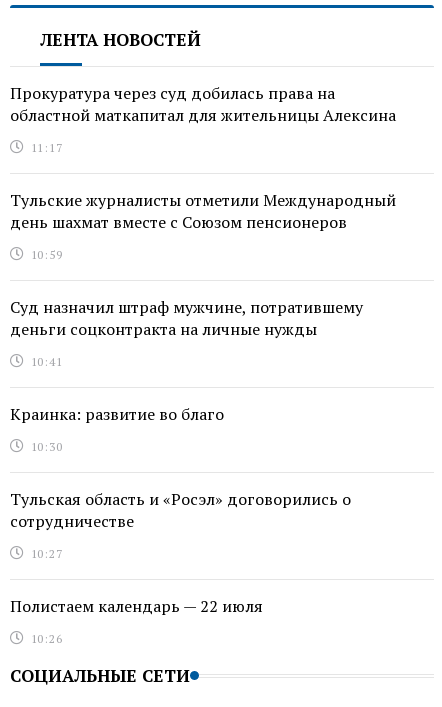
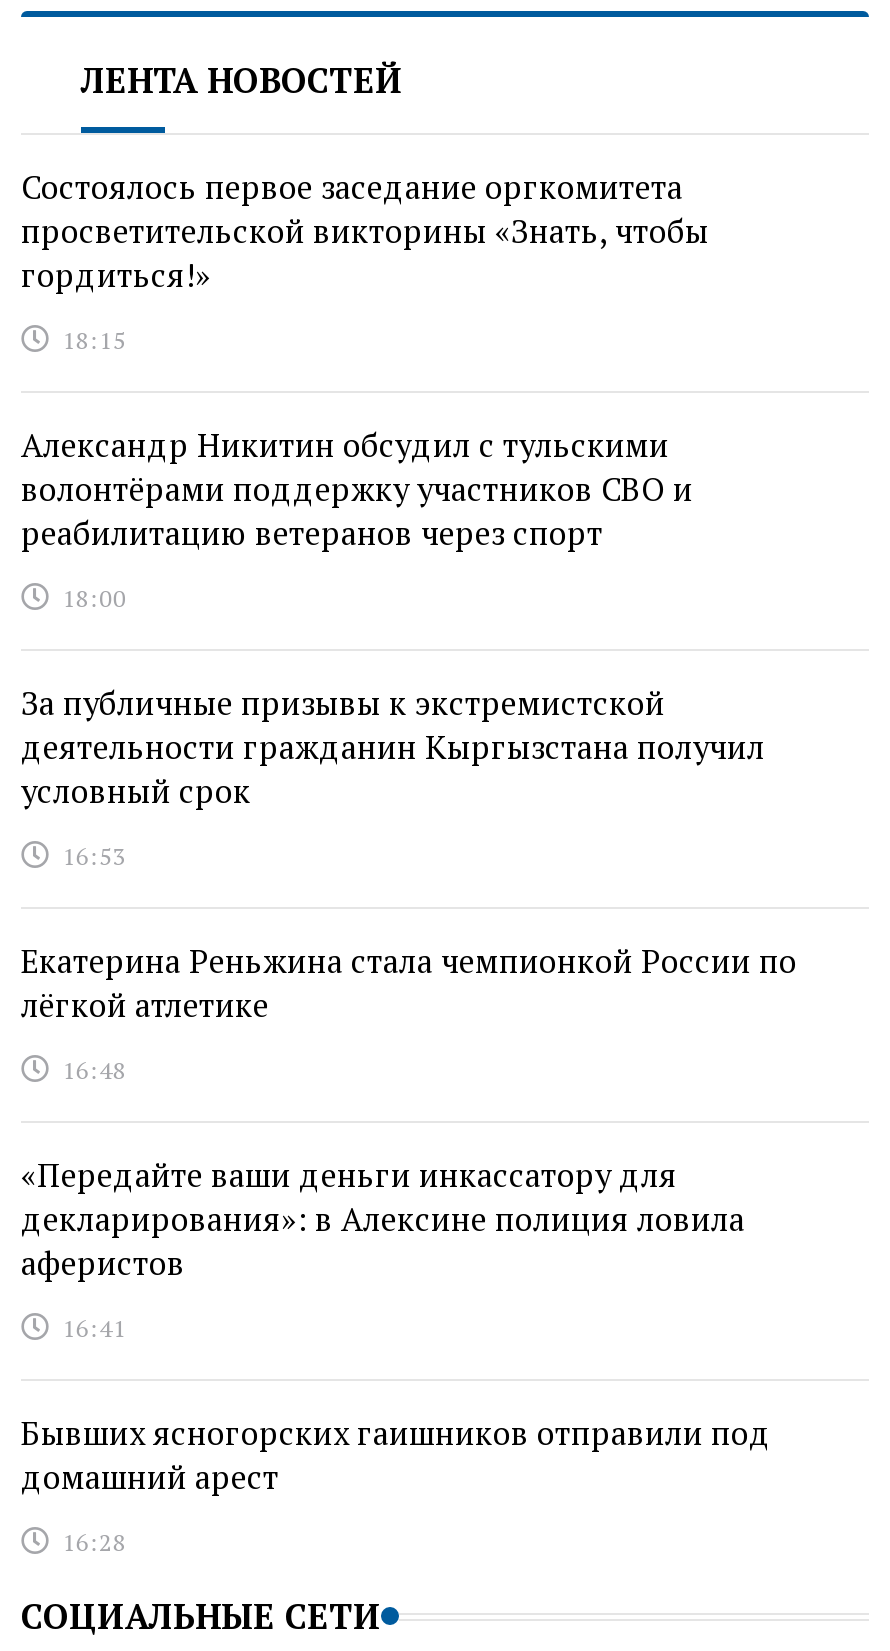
- Прокуратура через суд добилась права на
- областной маткапитал для жительницы Алексина
+ Состоялось первое заседание оргкомитета
+ просветительской викторины «Знать, чтобы
+ гордиться!»

- 11:17
+ 18:15

- Тульские журналисты отметили Международный
- день шахмат вместе с Союзом пенсионеров
+ Александр Никитин обсудил с тульскими
+ волонтёрами поддержку участников СВО и
+ реабилитацию ветеранов через спорт

- 10:59
+ 18:00

- Суд назначил штраф мужчине, потратившему
- деньги соцконтракта на личные нужды
+ За публичные призывы к экстремистской
+ деятельности гражданин Кыргызстана получил
+ условный срок

- 10:41
+ 16:53

- Краинка: развитие во благо
+ Екатерина Реньжина стала чемпионкой России по
+ лёгкой атлетике

- 10:30
+ 16:48

- Тульская область и «Росэл» договорились о
- сотрудничестве
+ «Передайте ваши деньги инкассатору для
+ декларирования»: в Алексине полиция ловила
+ аферистов

- 10:27
+ 16:41

- Полистаем календарь — 22 июля
+ Бывших ясногорских гаишников отправили под
+ домашний арест

- 10:26
+ 16:28
